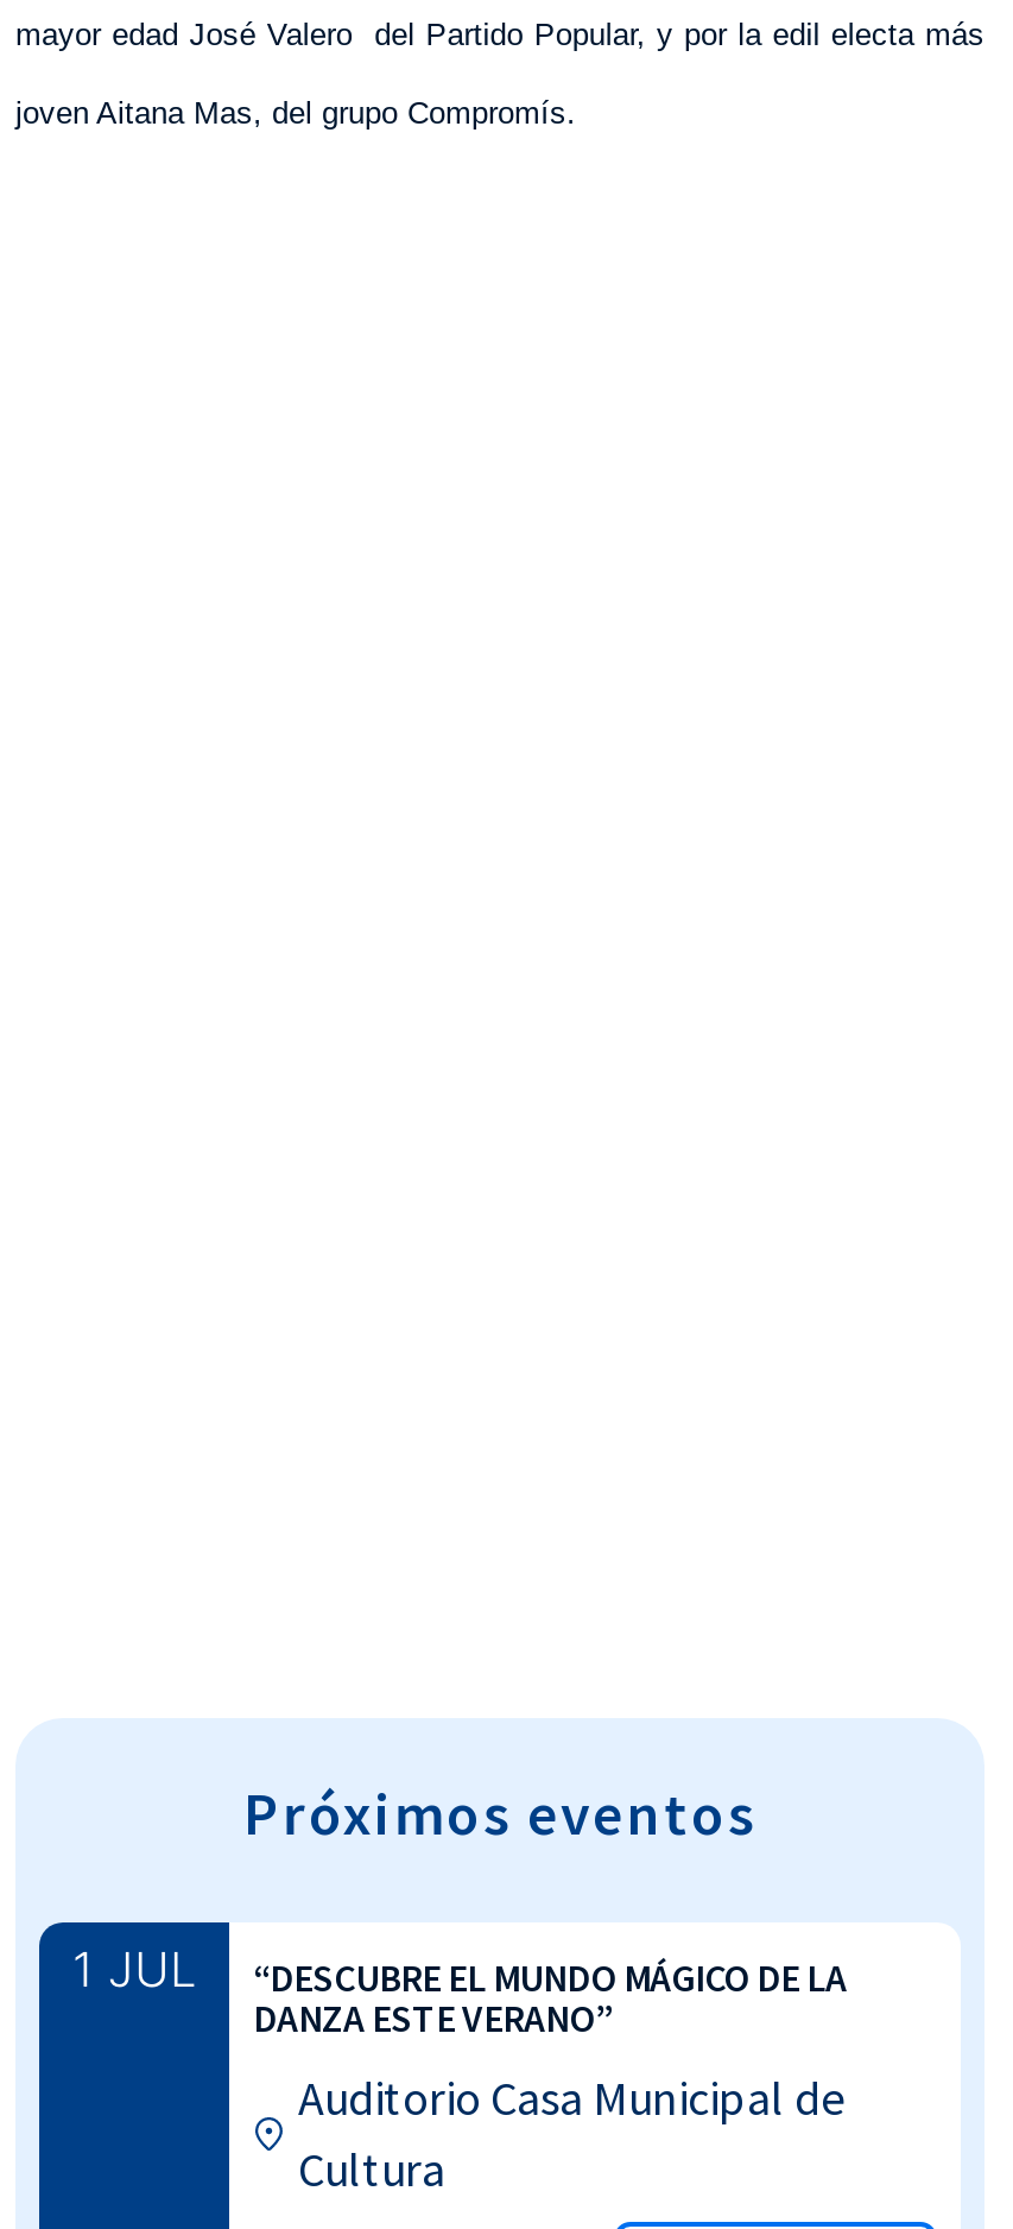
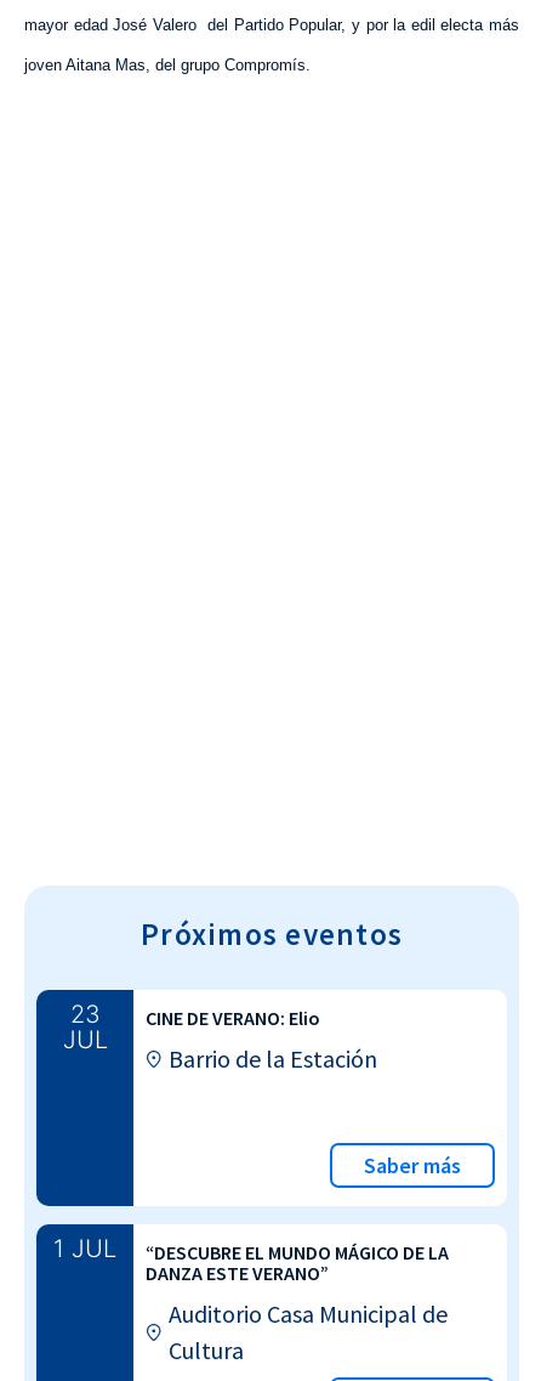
+ 23
+ JUL

+ CINE DE VERANO: Elio
+ Barrio de la Estación

+ Saber más
